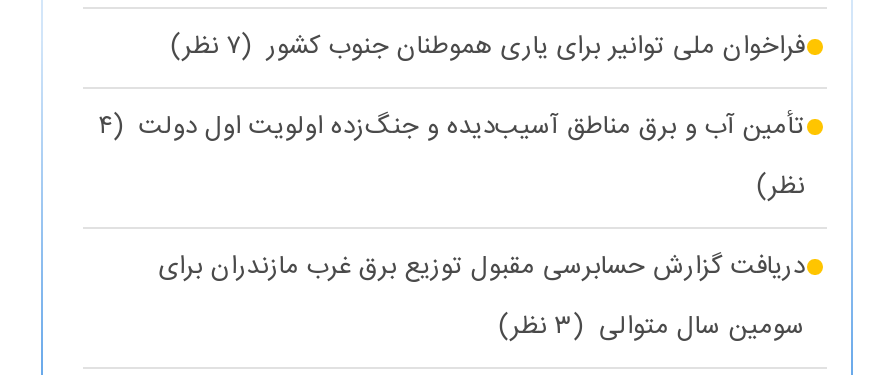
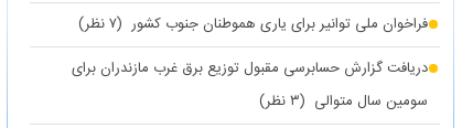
- تأمین آب و برق مناطق آسیب‌دیده و جنگ‌زده اولویت اول دولت (۴
- نظر)
